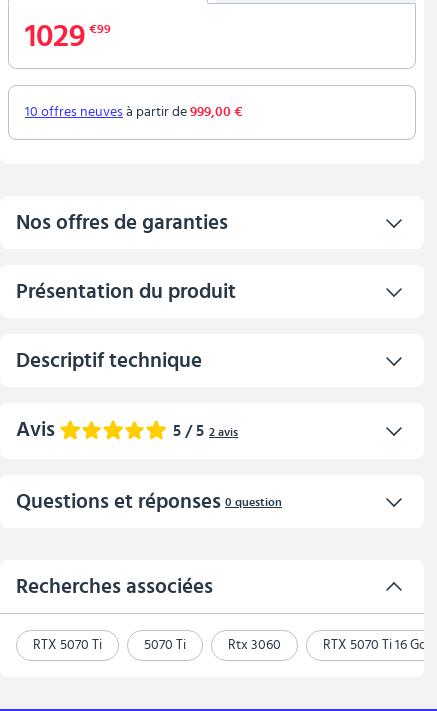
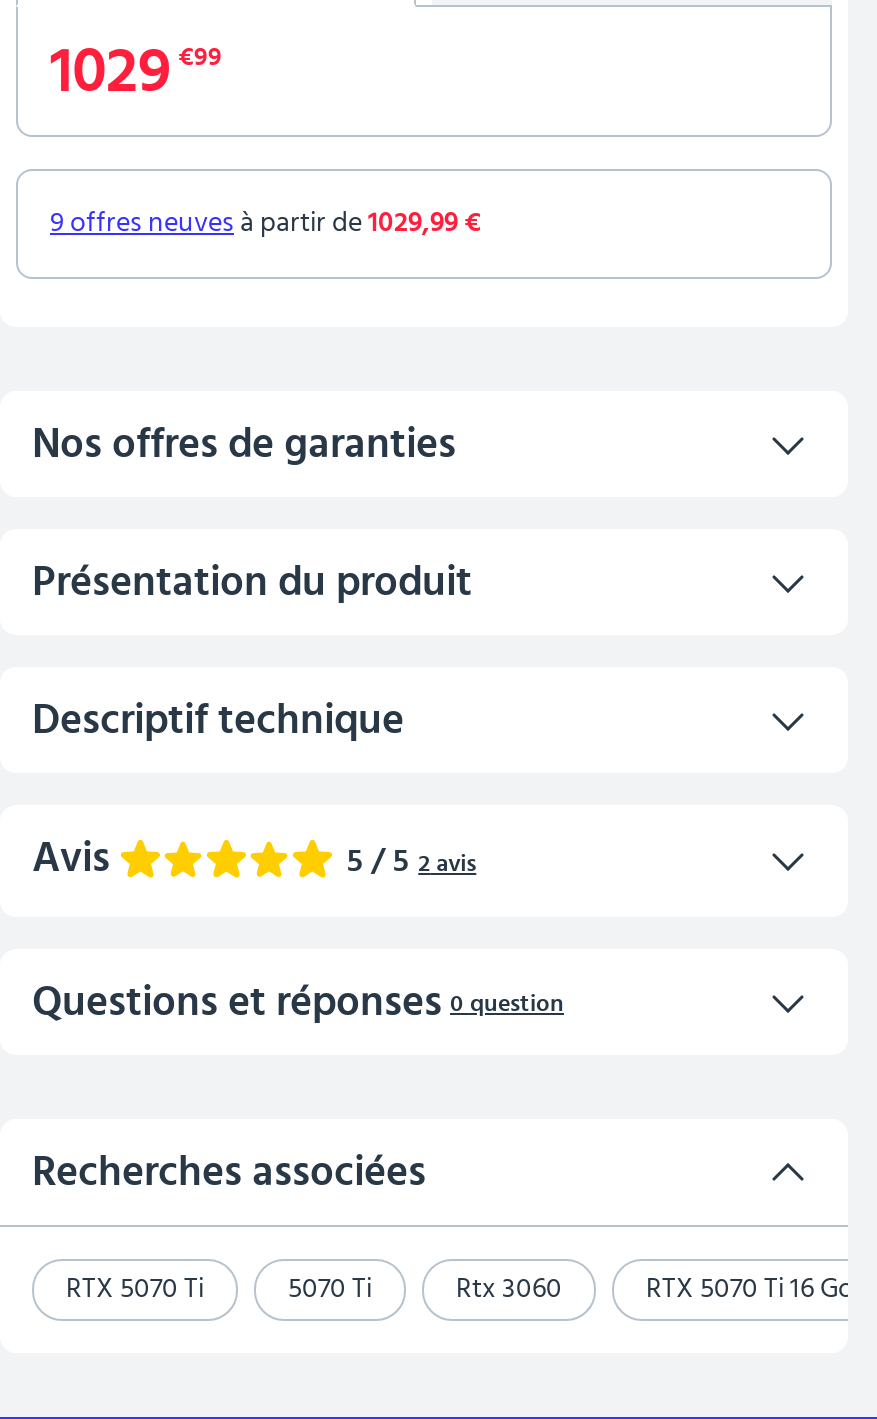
- 10 offres neuves à partir de 999,00 €
+ 9 offres neuves à partir de 1029,99 €
